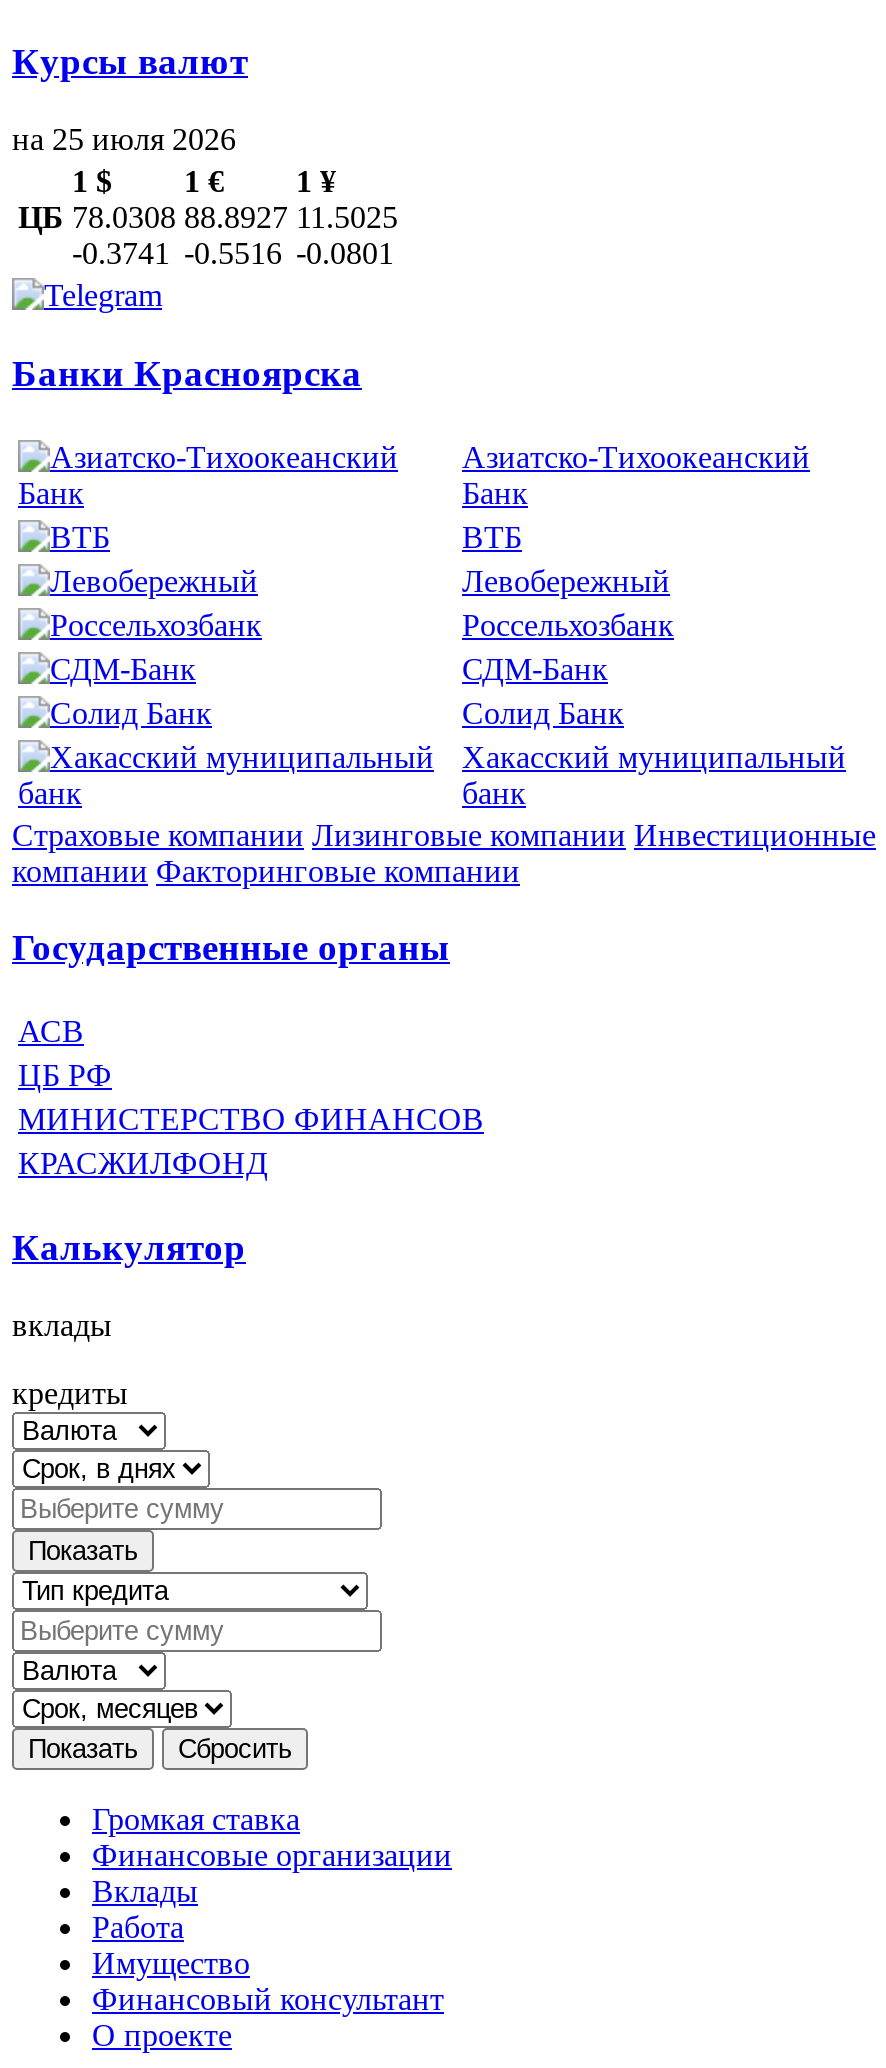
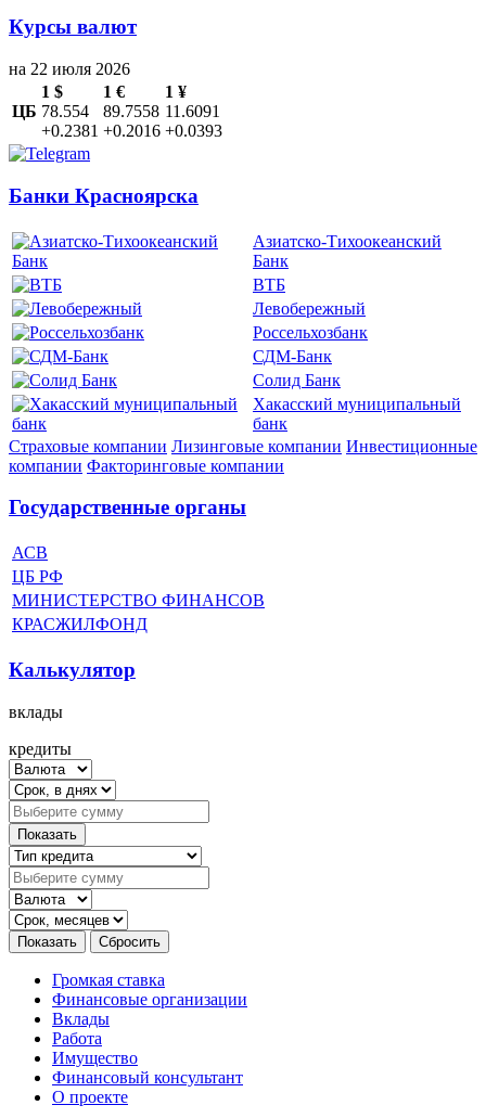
- на 25 июля 2026
+ на 22 июля 2026

- 78.0308
+ 78.554

- 88.8927
+ 89.7558

- 11.5025
+ 11.6091

- -0.3741
+ +0.2381

- -0.5516
+ +0.2016

- -0.0801
+ +0.0393
